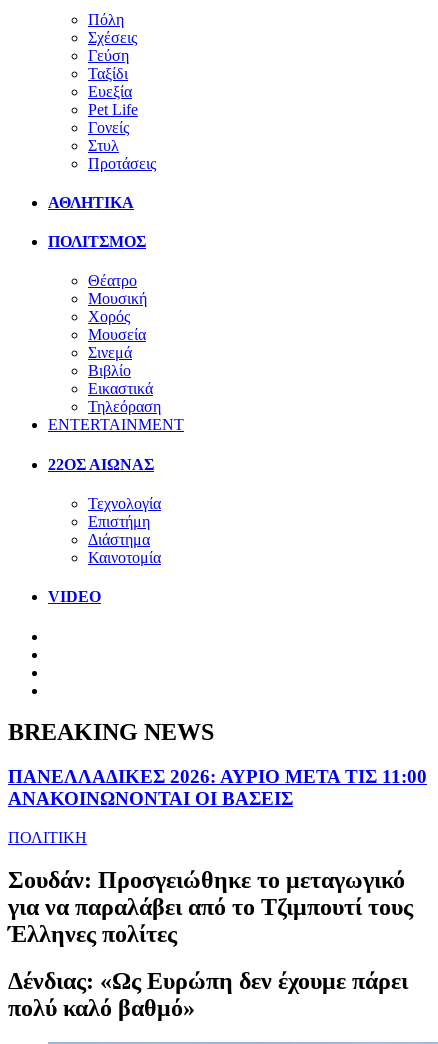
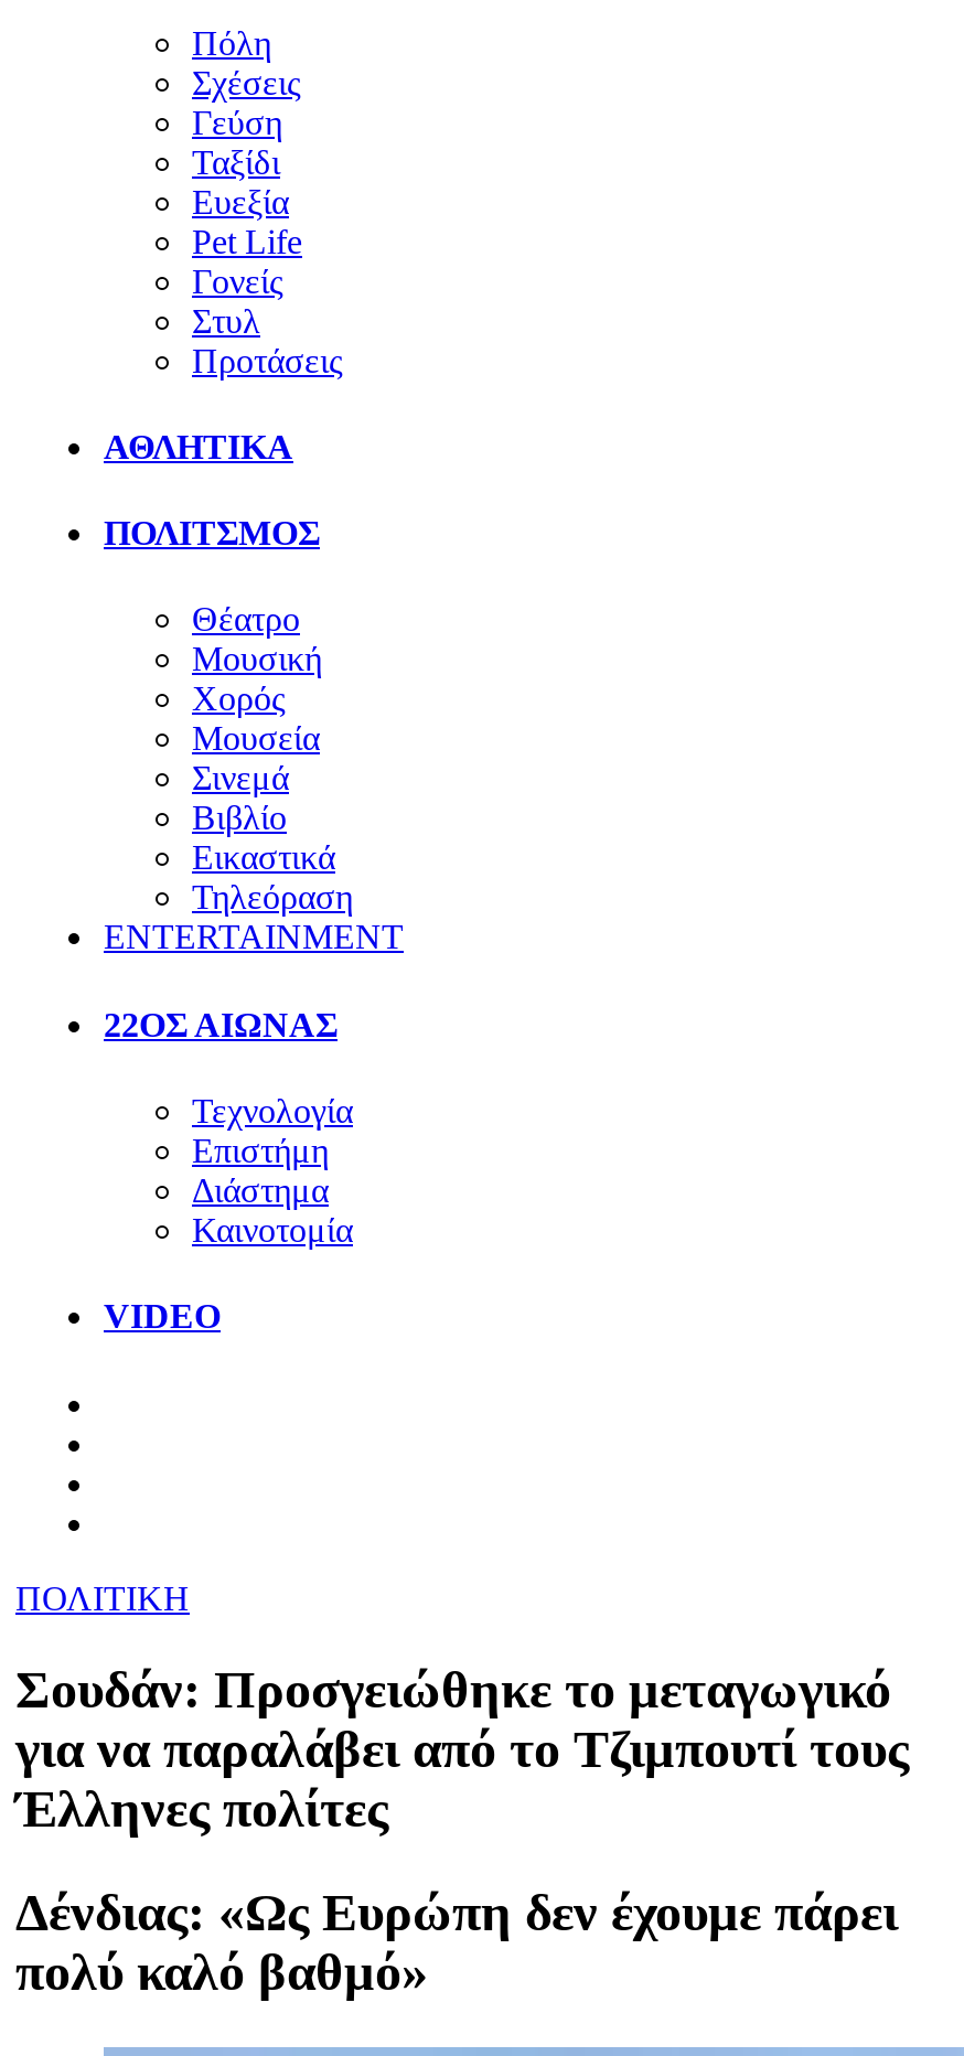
- BREAKING NEWS
- ΠΑΝΕΛΛΑΔΙΚΕΣ 2026: ΑΥΡΙΟ ΜΕΤΑ ΤΙΣ 11:00
- ΑΝΑΚΟΙΝΩΝΟΝΤΑΙ ΟΙ ΒΑΣΕΙΣ
